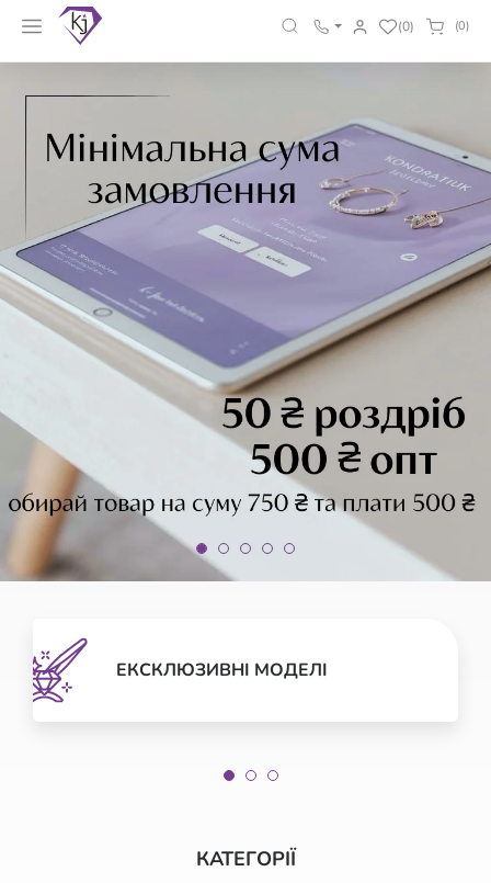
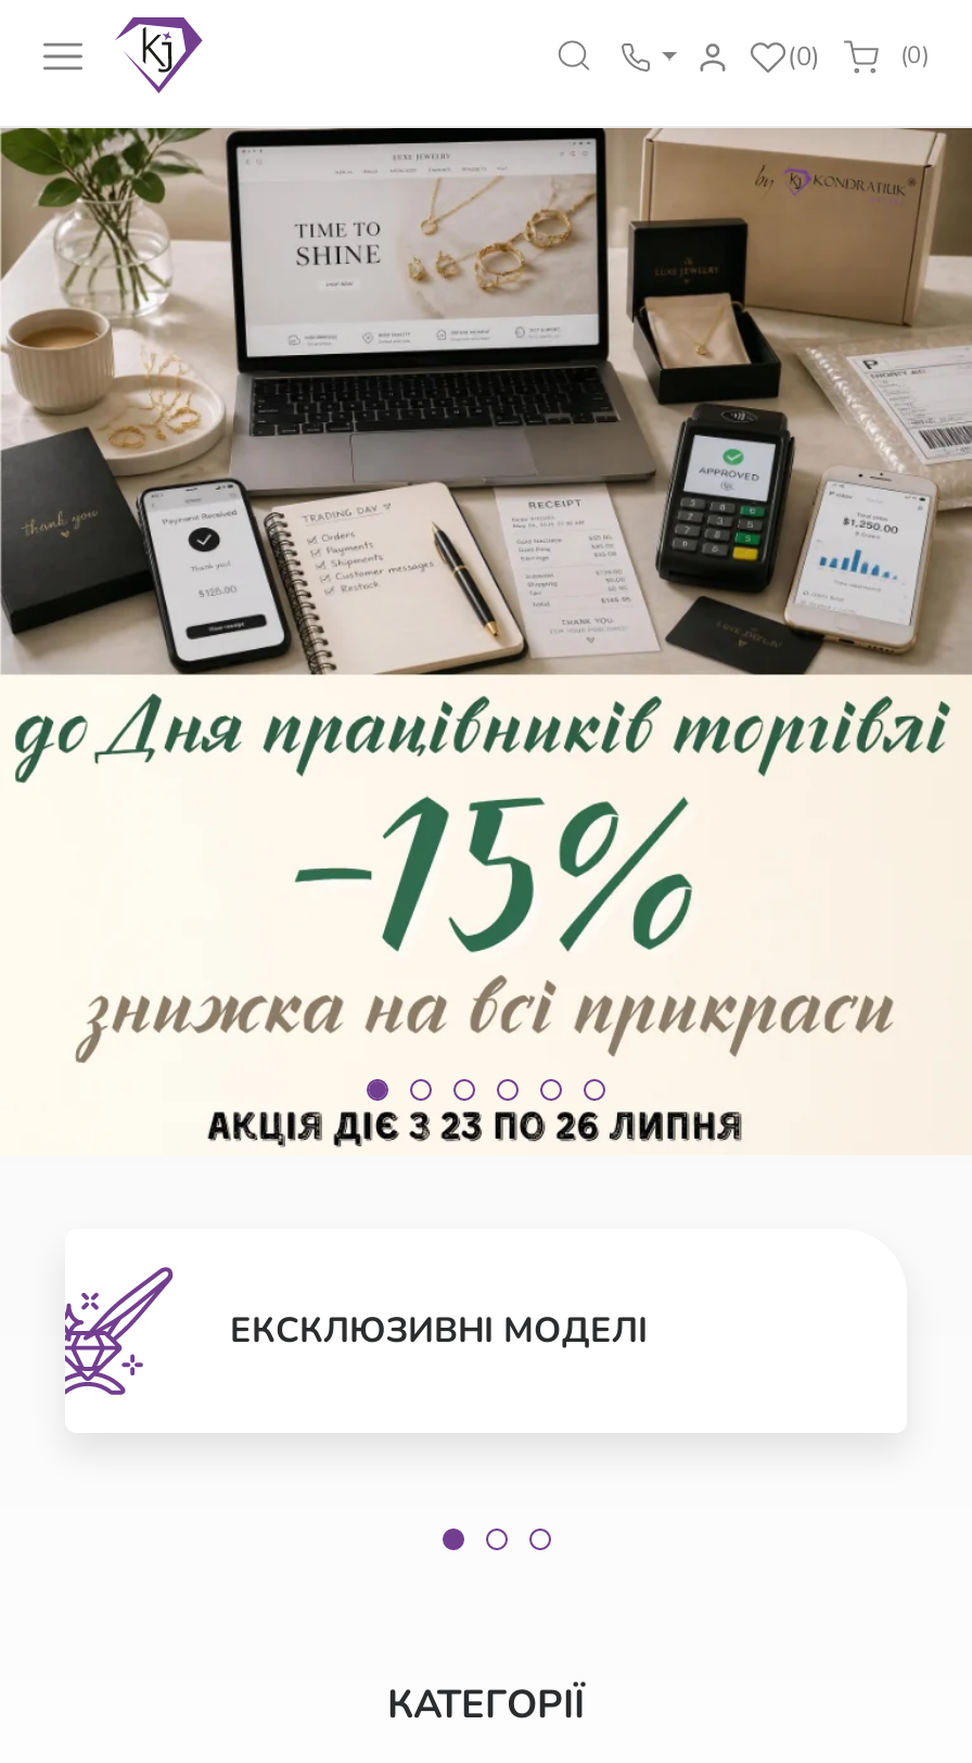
- [image]
+ [image]
